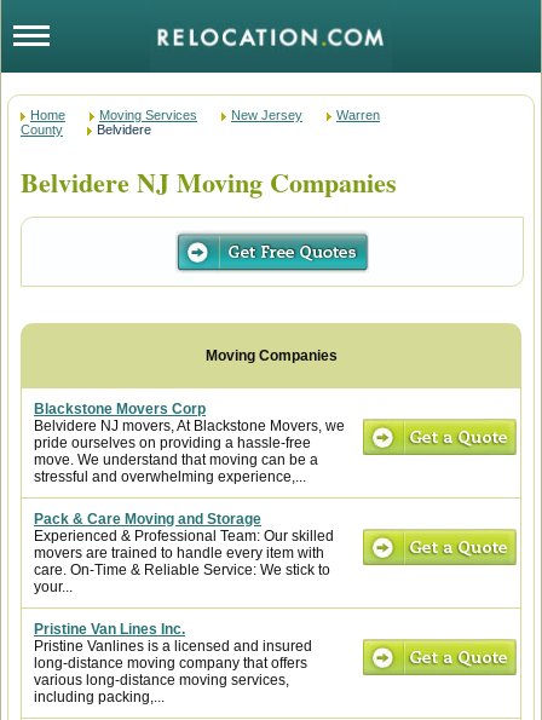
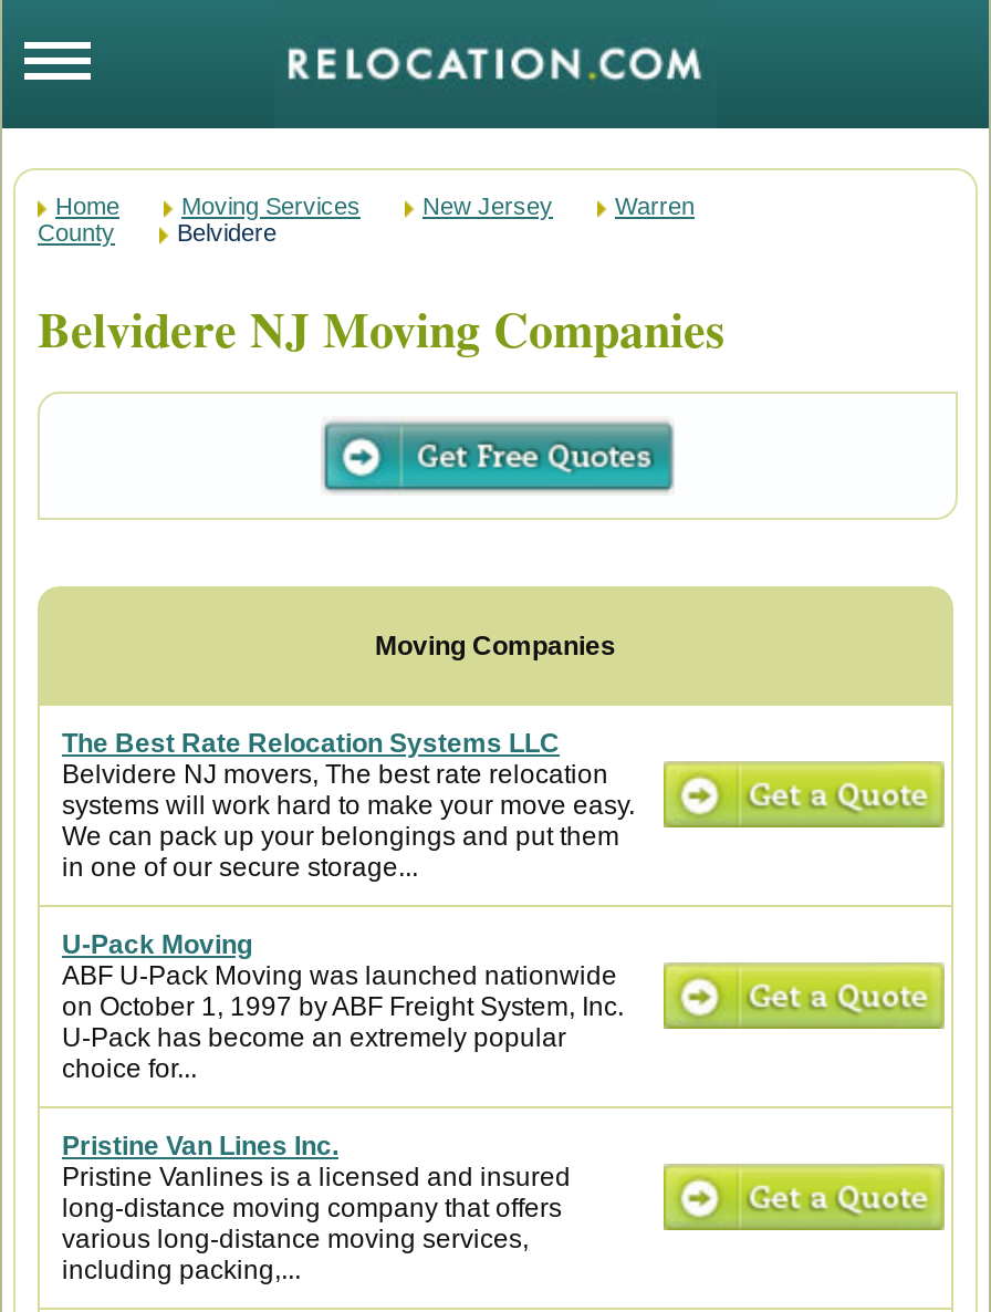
- Blackstone Movers Corp
- Belvidere NJ movers, At Blackstone Movers, we
- pride ourselves on providing a hassle-free
- move. We understand that moving can be a
- stressful and overwhelming experience,...
+ The Best Rate Relocation Systems LLC
+ Belvidere NJ movers, The best rate relocation
+ systems will work hard to make your move easy.
+ We can pack up your belongings and put them
+ in one of our secure storage...

- Pack & Care Moving and Storage
- Experienced & Professional Team: Our skilled
- movers are trained to handle every item with
- care. On-Time & Reliable Service: We stick to
- your...
+ U-Pack Moving
+ ABF U-Pack Moving was launched nationwide
+ on October 1, 1997 by ABF Freight System, Inc.
+ U-Pack has become an extremely popular
+ choice for...
